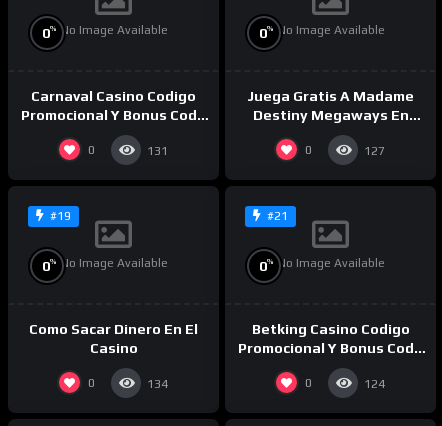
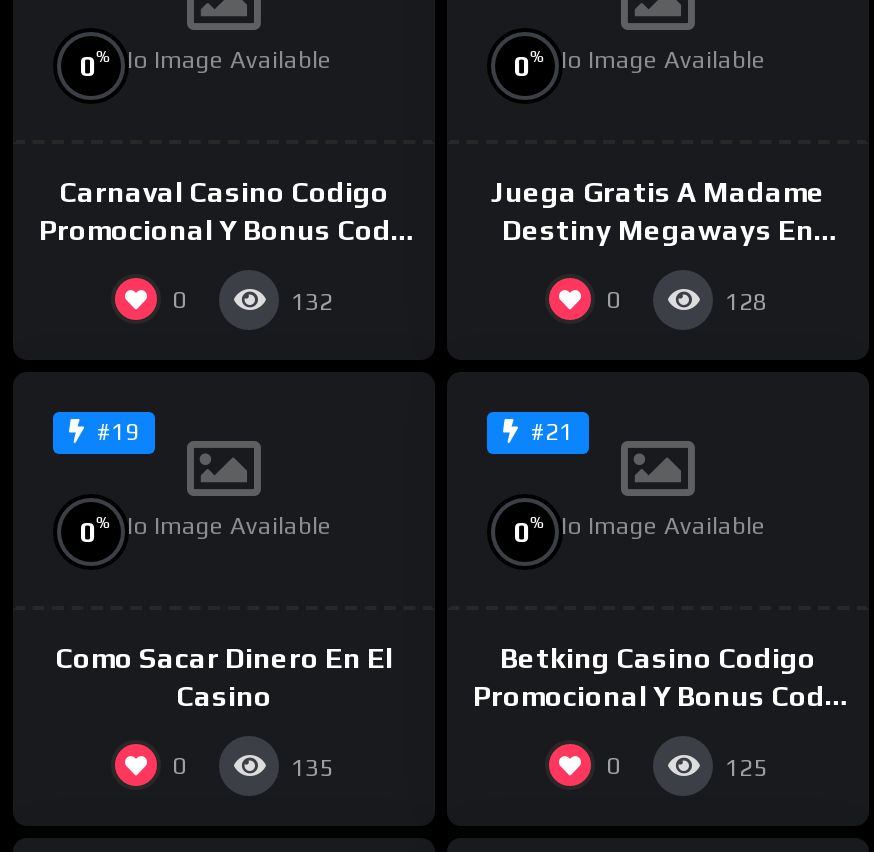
- 131
+ 132

- 127
+ 128

- 134
+ 135

- 124
+ 125
